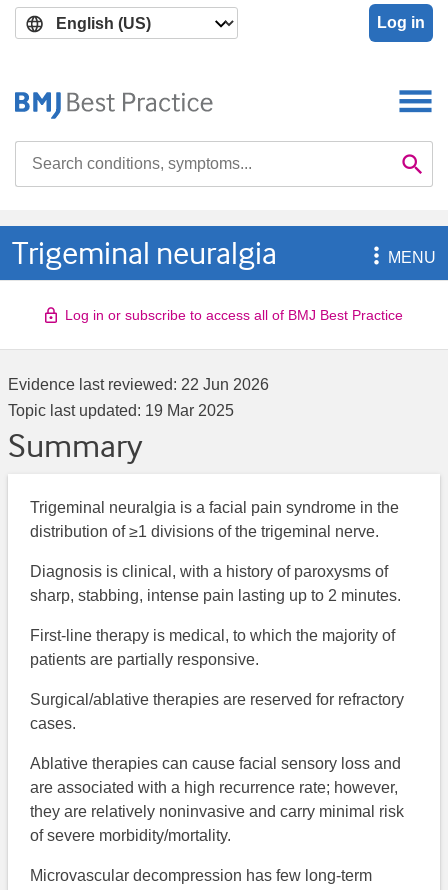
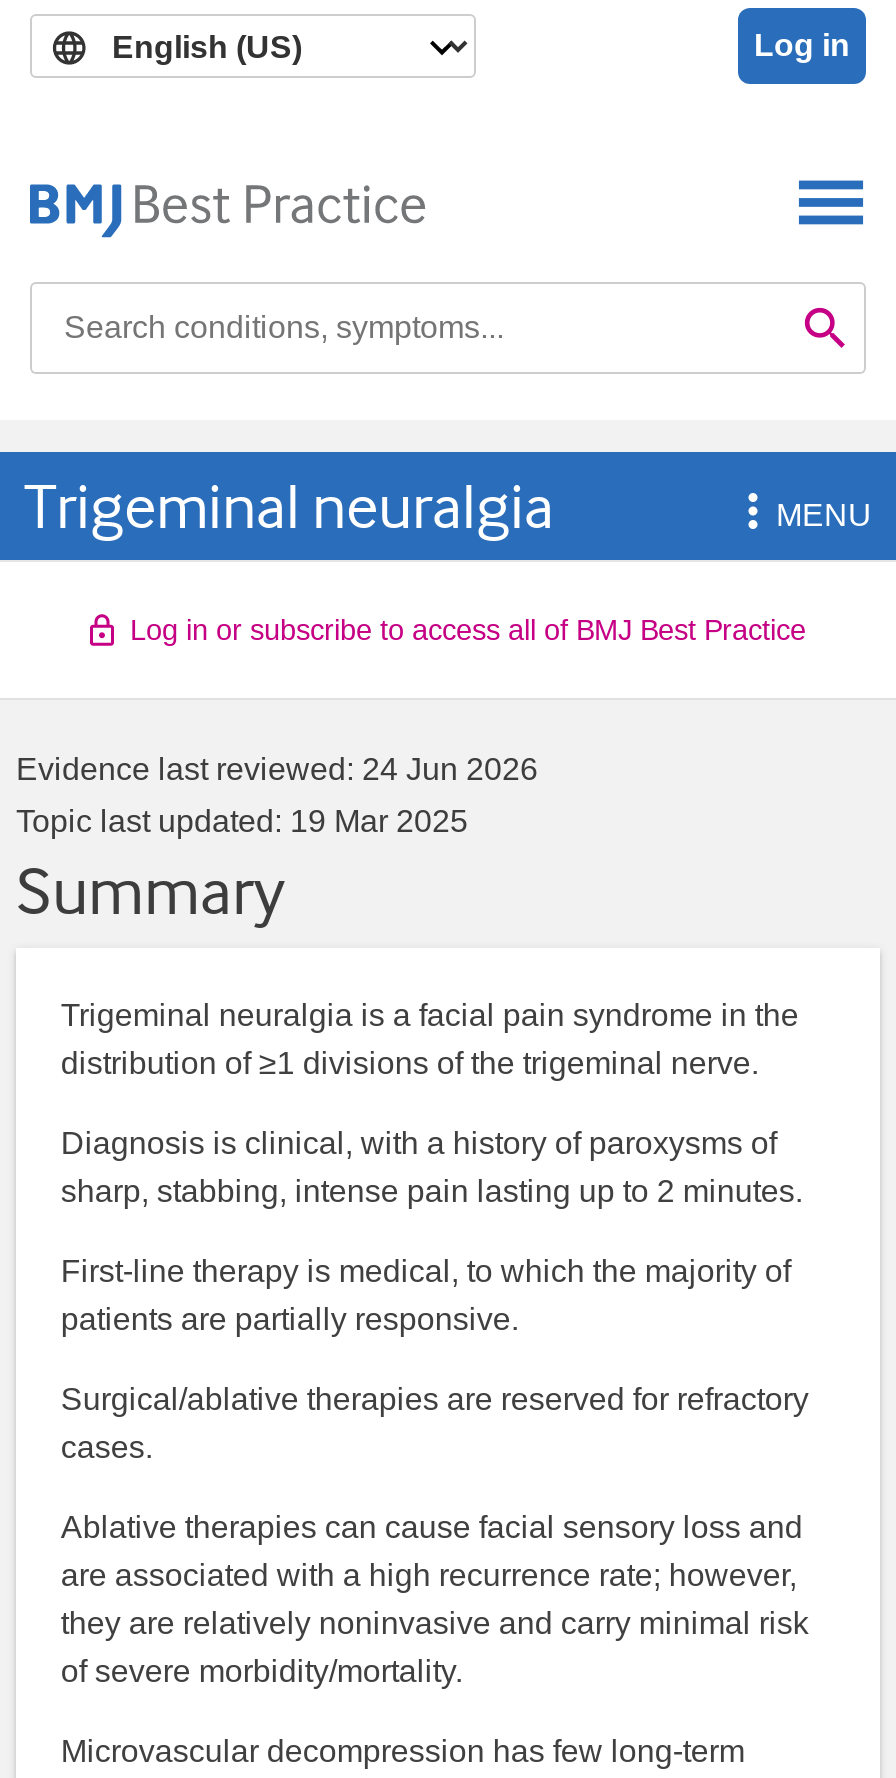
- Evidence last reviewed: 22 Jun 2026
+ Evidence last reviewed: 24 Jun 2026
